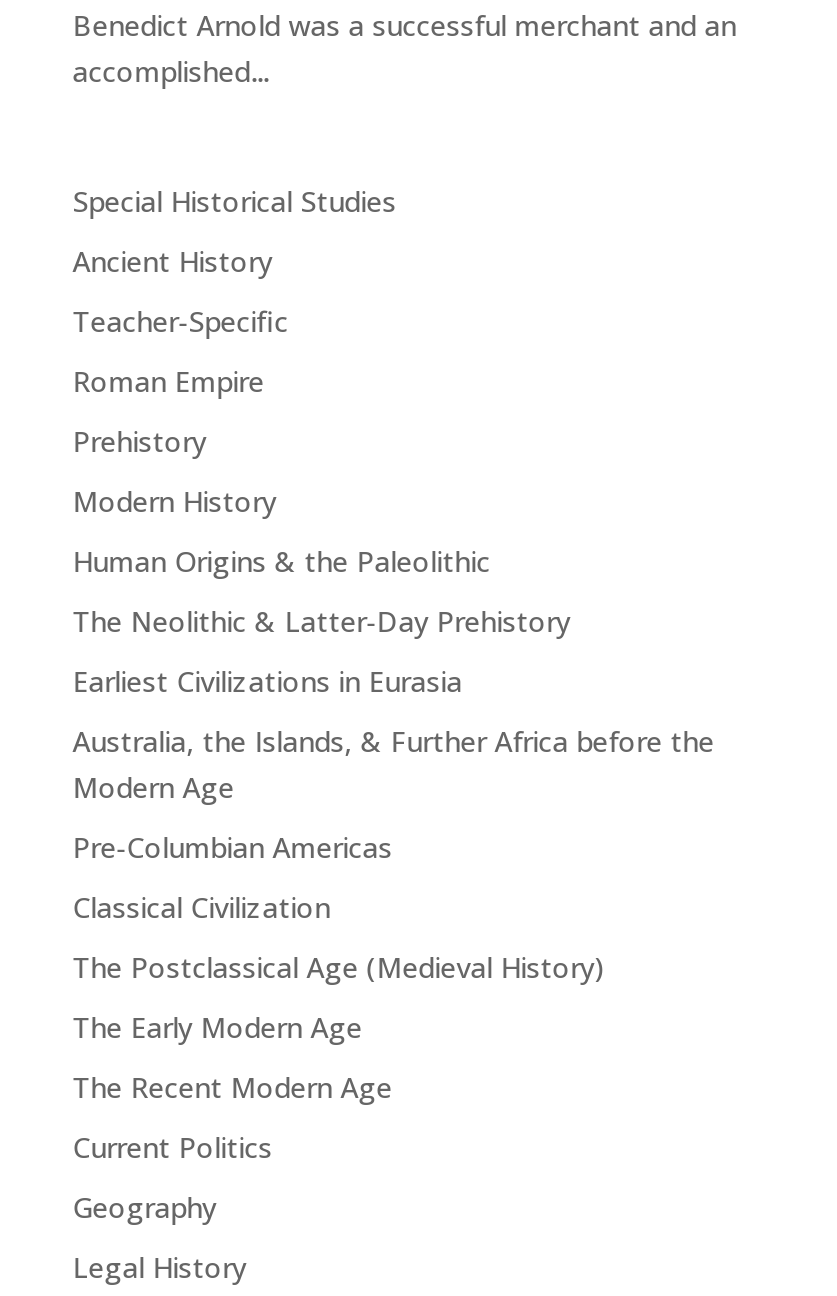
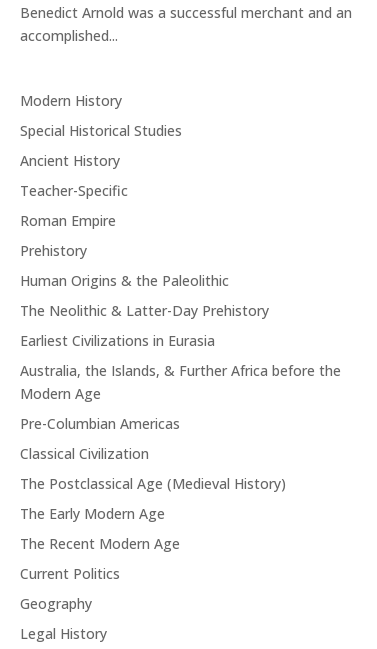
moved down: Special Historical Studies | Ancient History | Teacher-Specific | Roman Empire | Prehistory

moved up: Modern History
